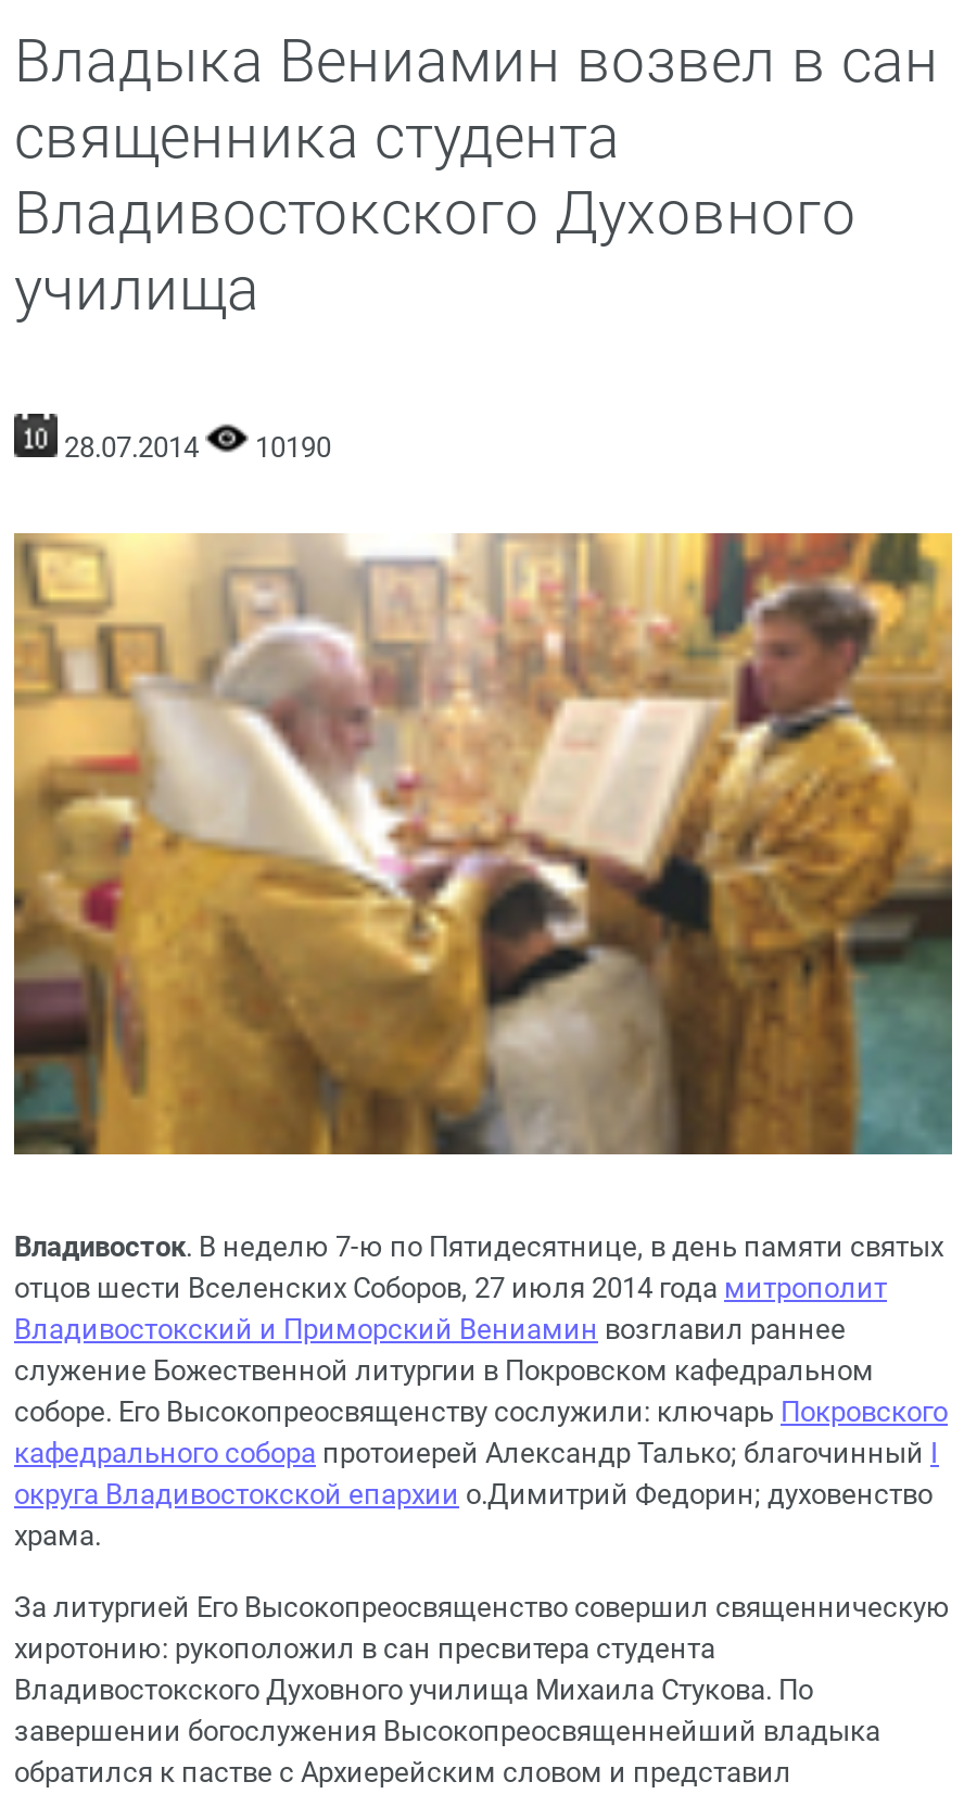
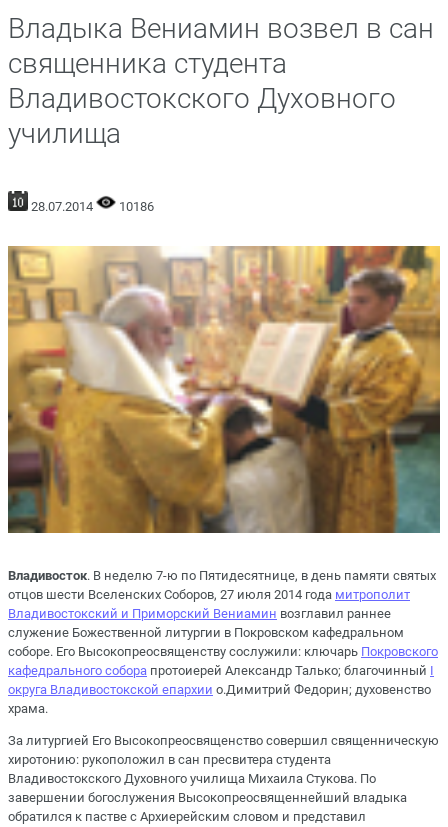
- 28.07.2014 10190
+ 28.07.2014 10186
